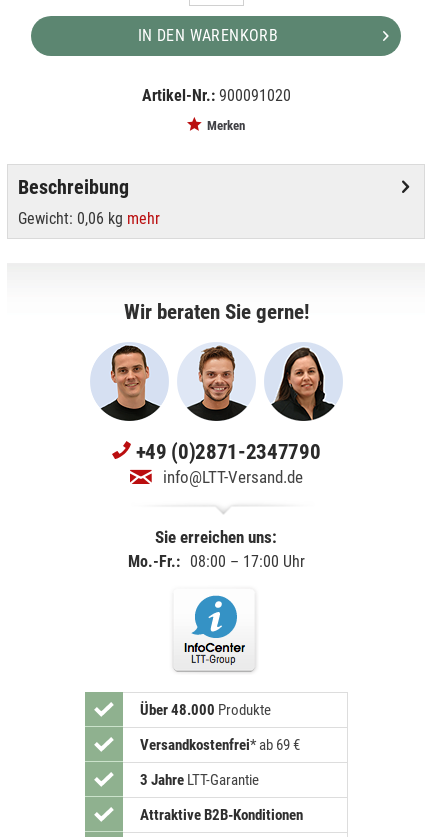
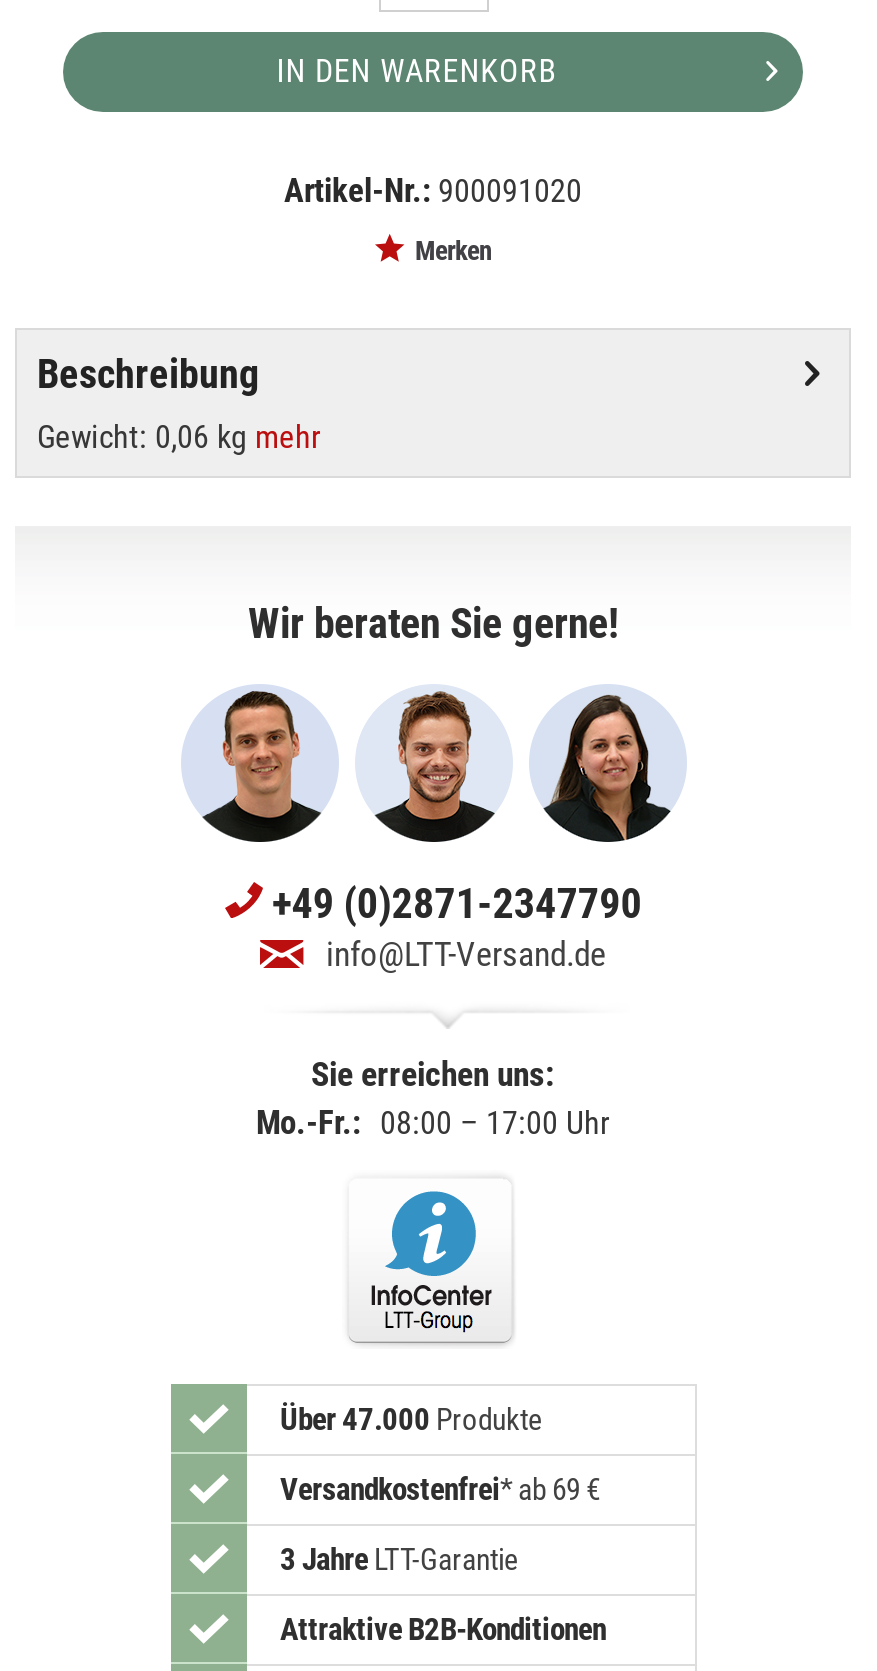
- Über 48.000 Produkte
+ Über 47.000 Produkte
